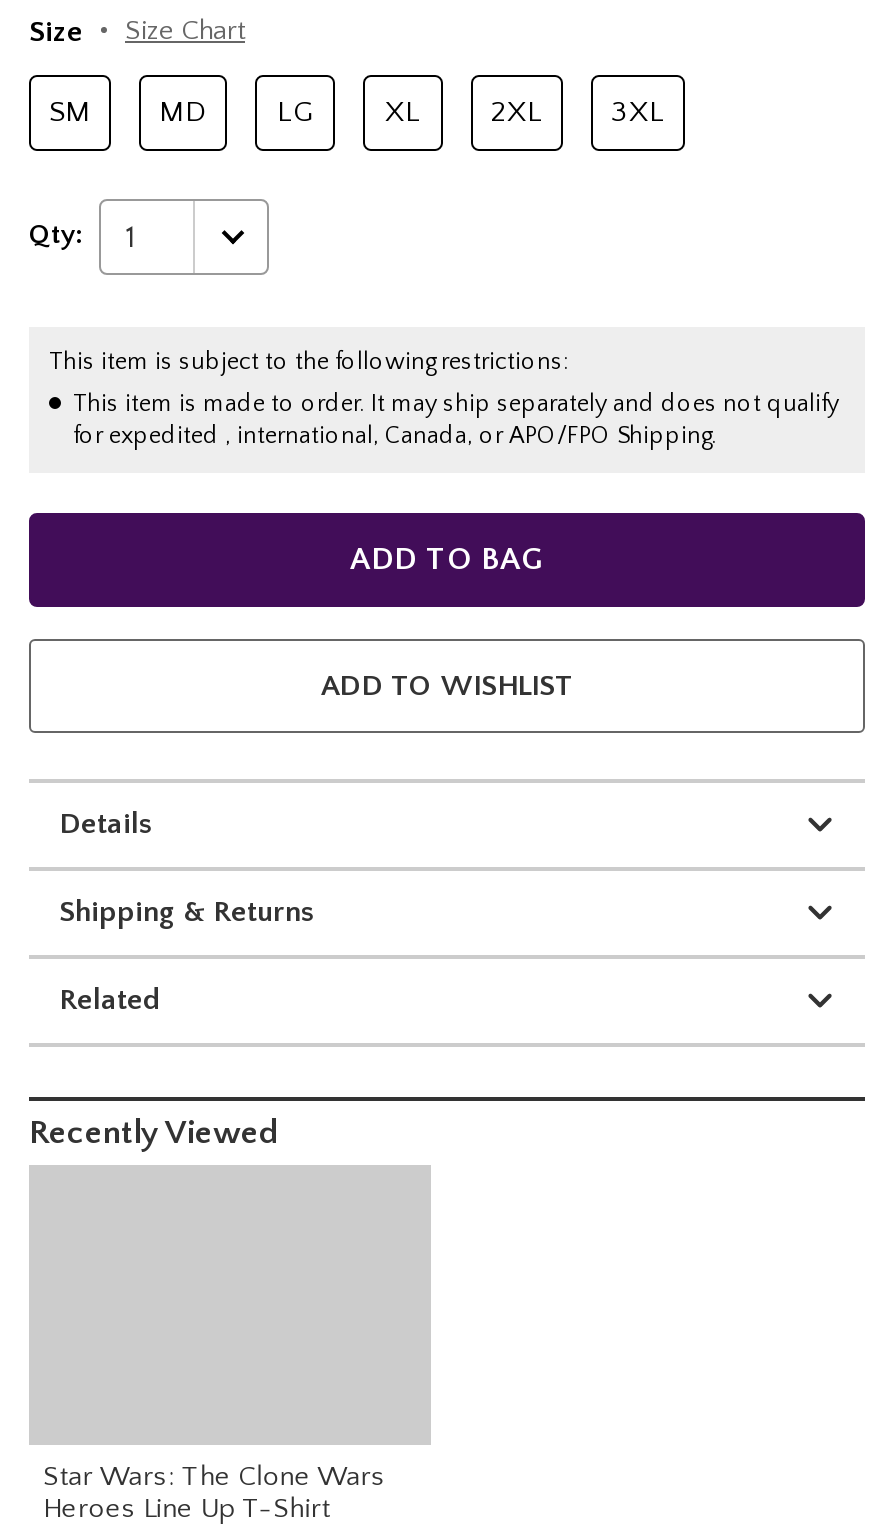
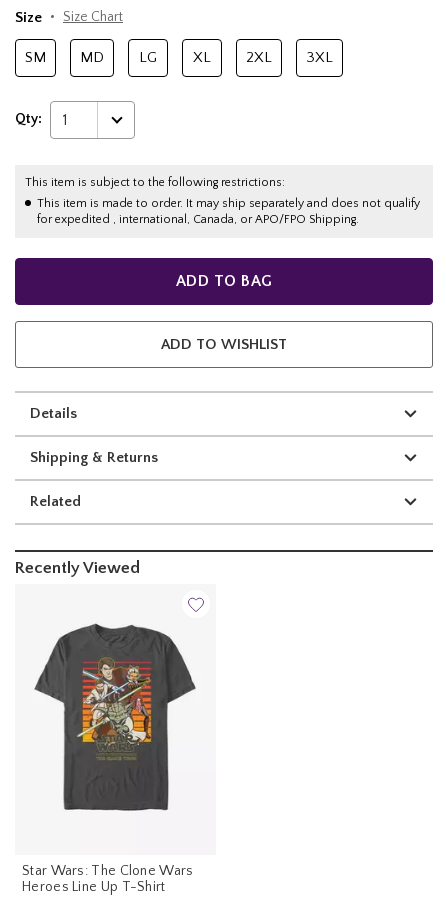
+ [image]
